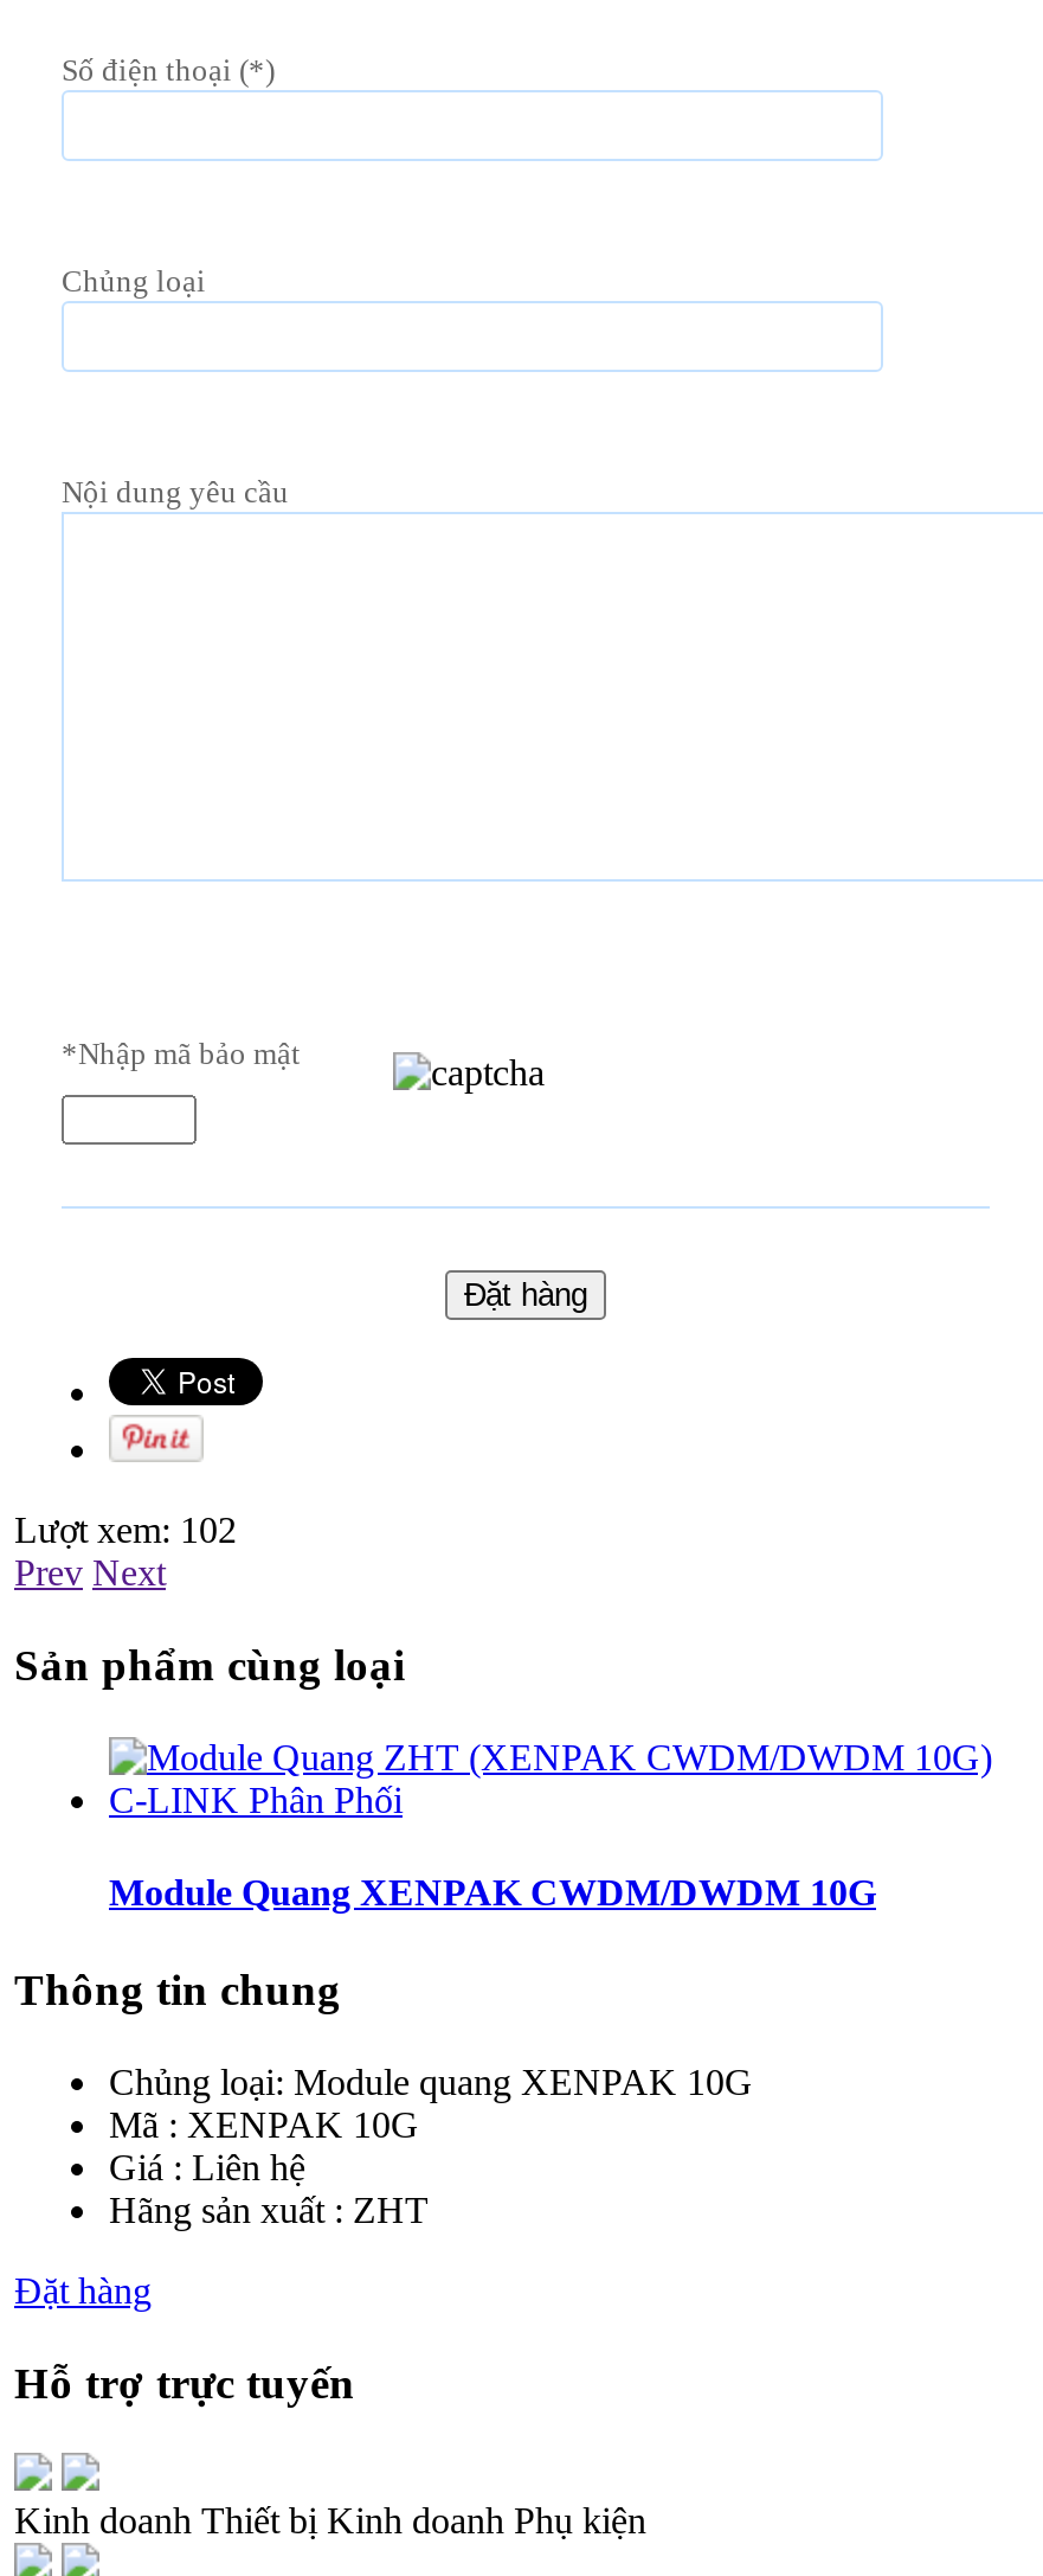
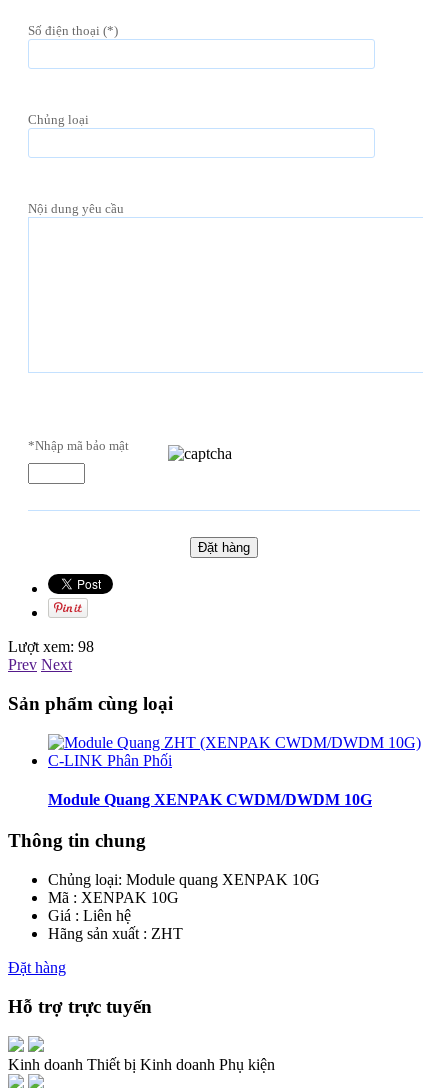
- Lượt xem: 102
+ Lượt xem: 98
